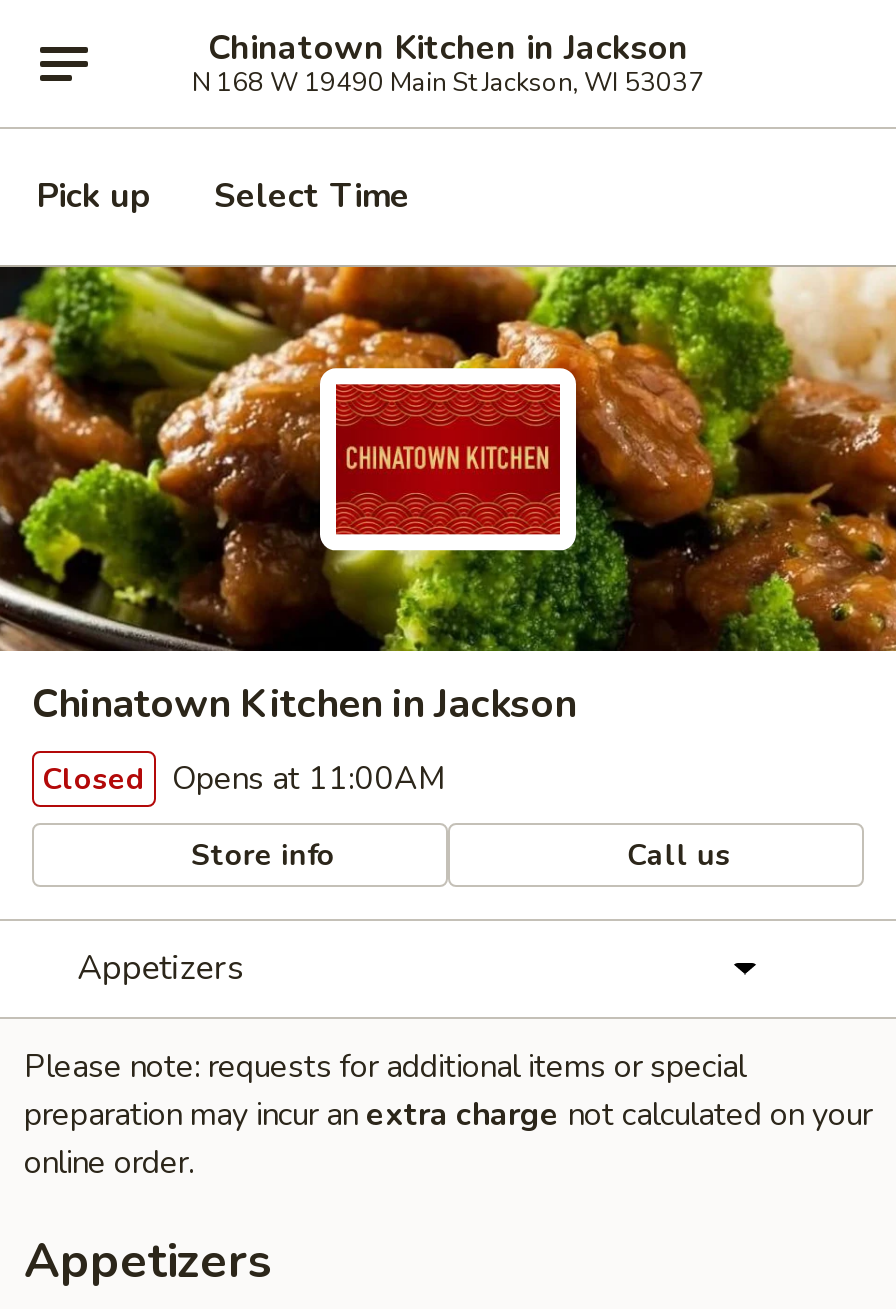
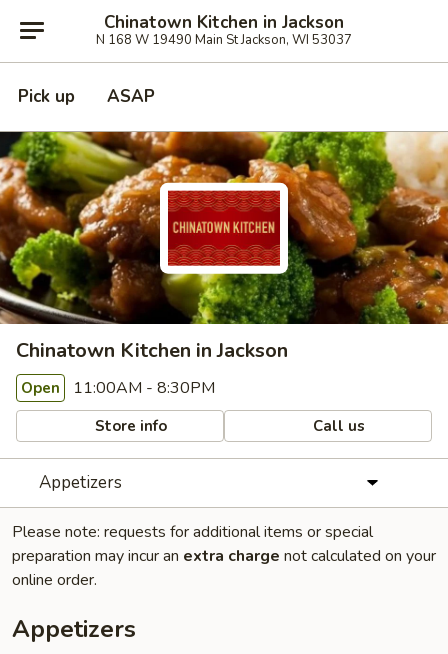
- Select Time
+ ASAP

- Closed Opens at 11:00AM
+ Open 11:00AM - 8:30PM
